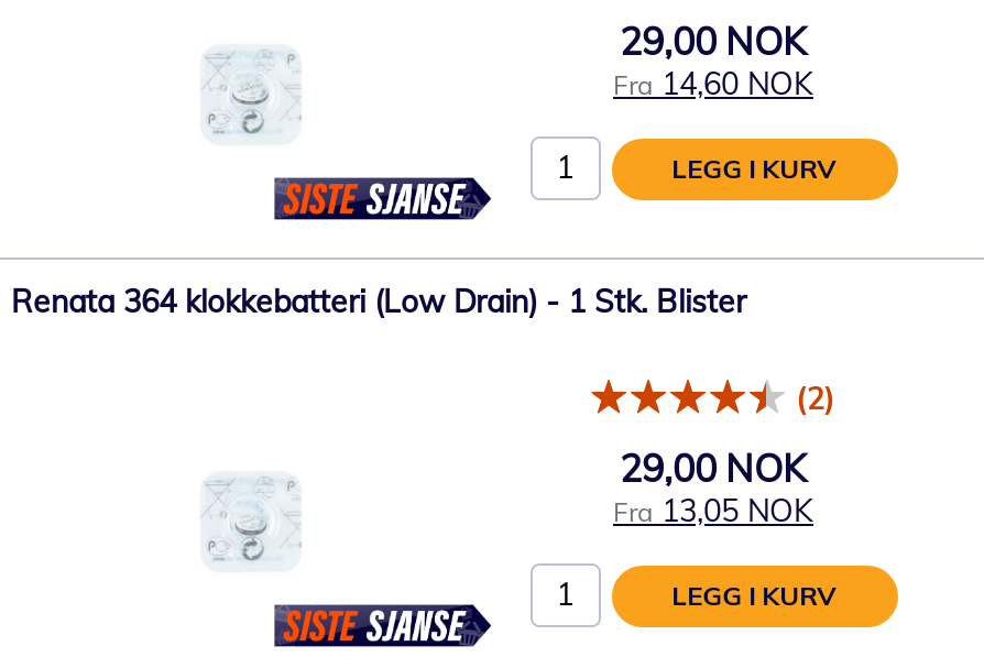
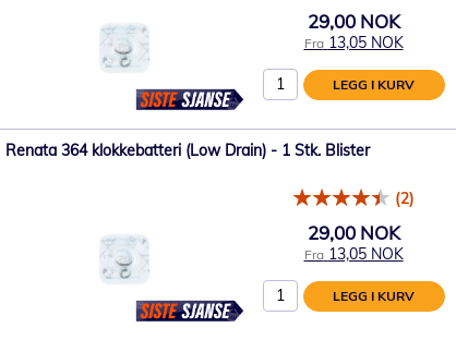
- Fra 14,60 NOK
+ Fra 13,05 NOK
